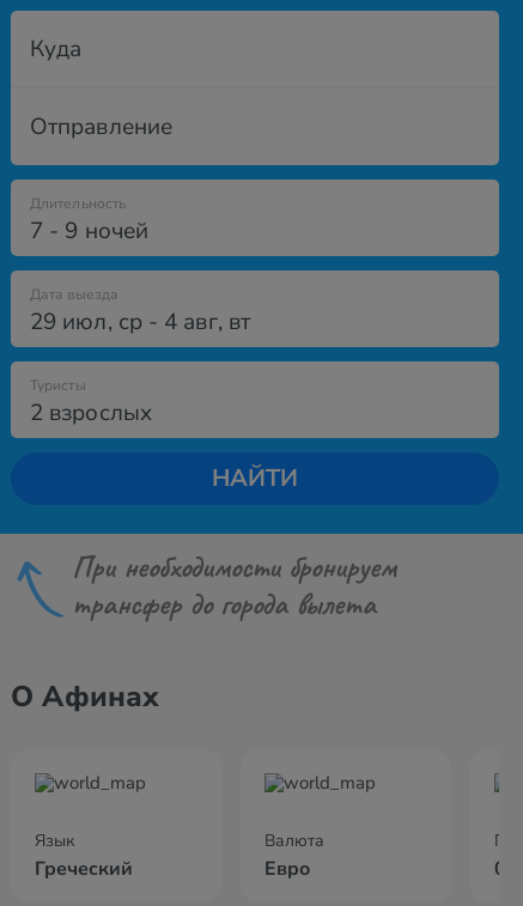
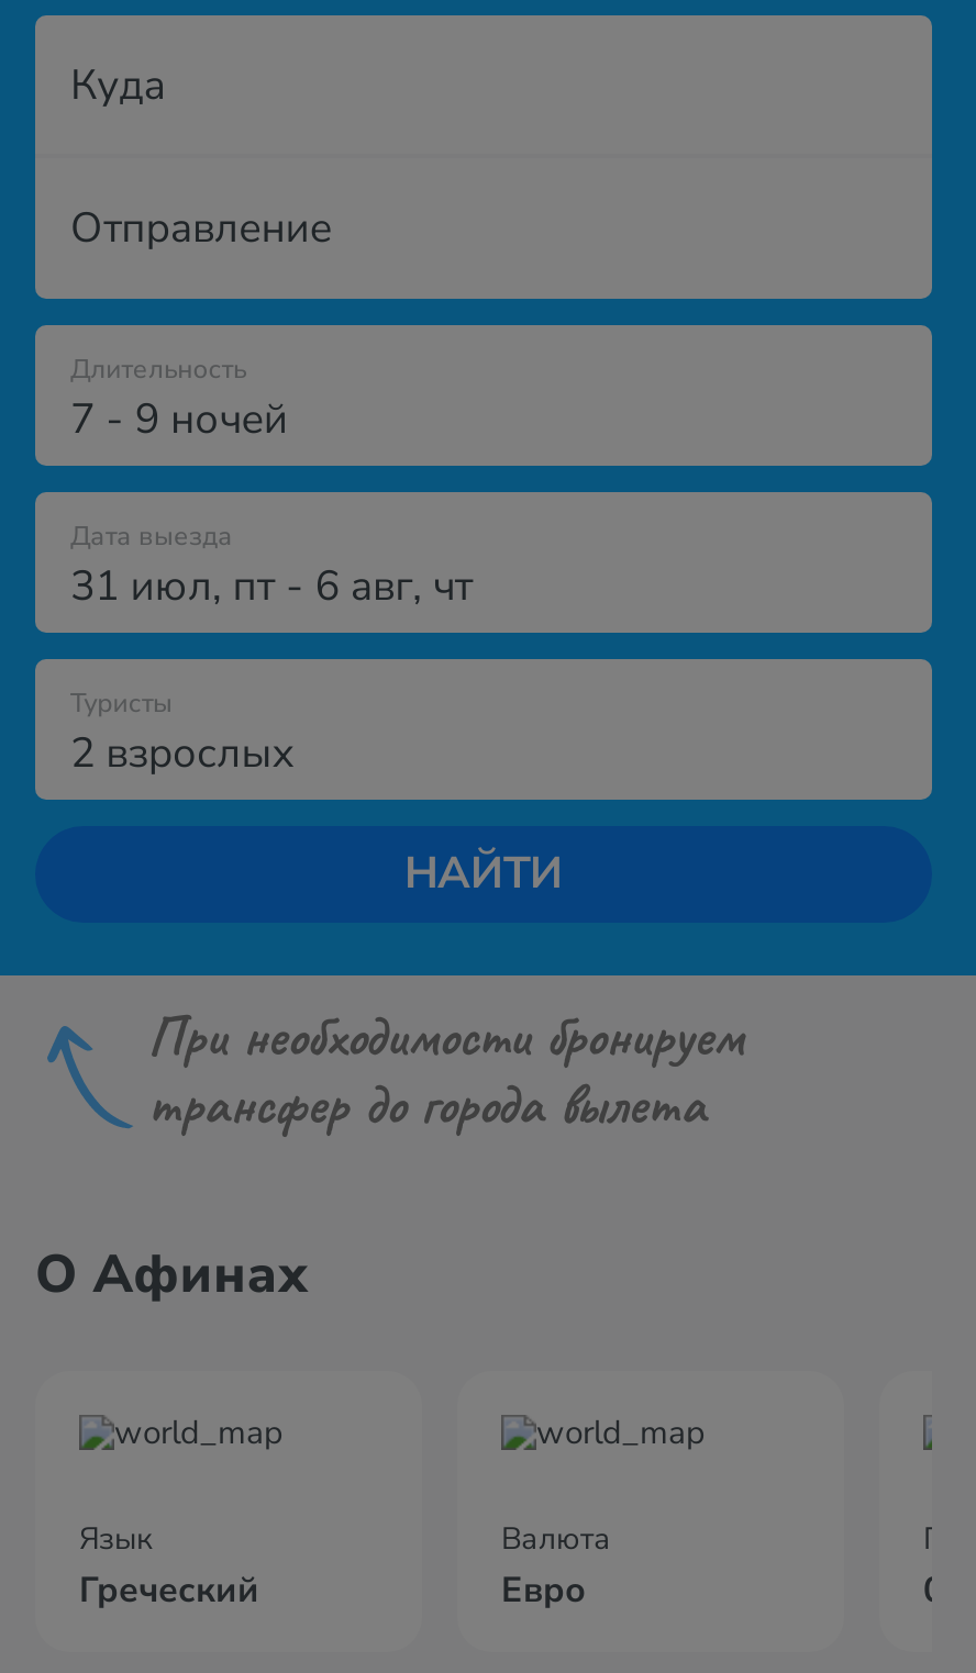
- 29 июл, ср - 4 авг, вт
+ 31 июл, пт - 6 авг, чт
